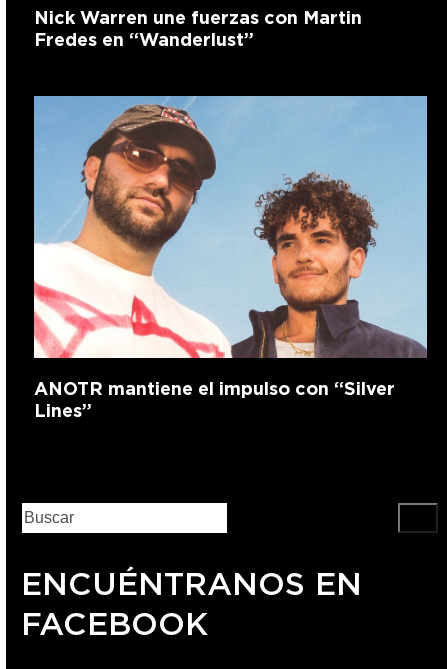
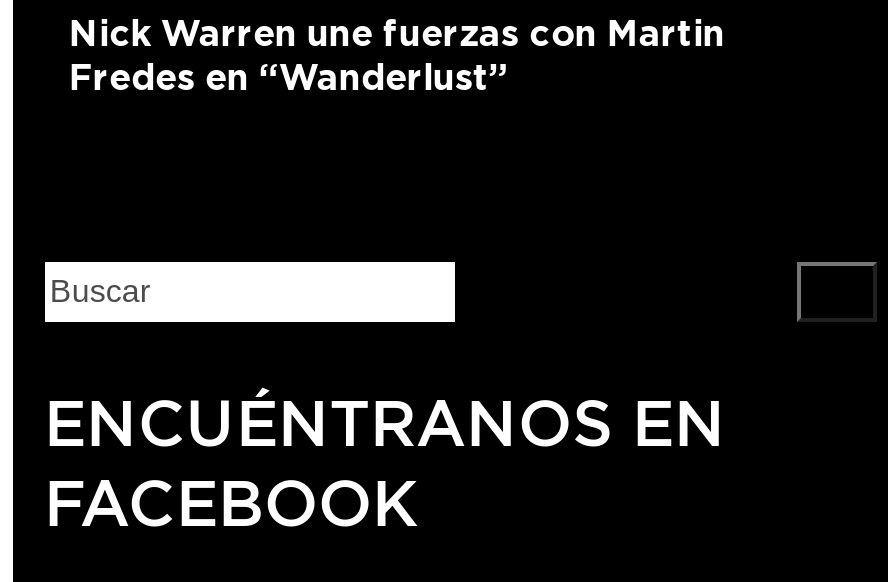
- [image]
- ANOTR mantiene el impulso con “Silver
- Lines”
